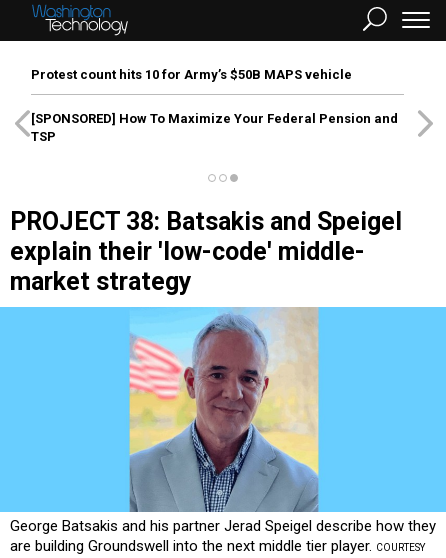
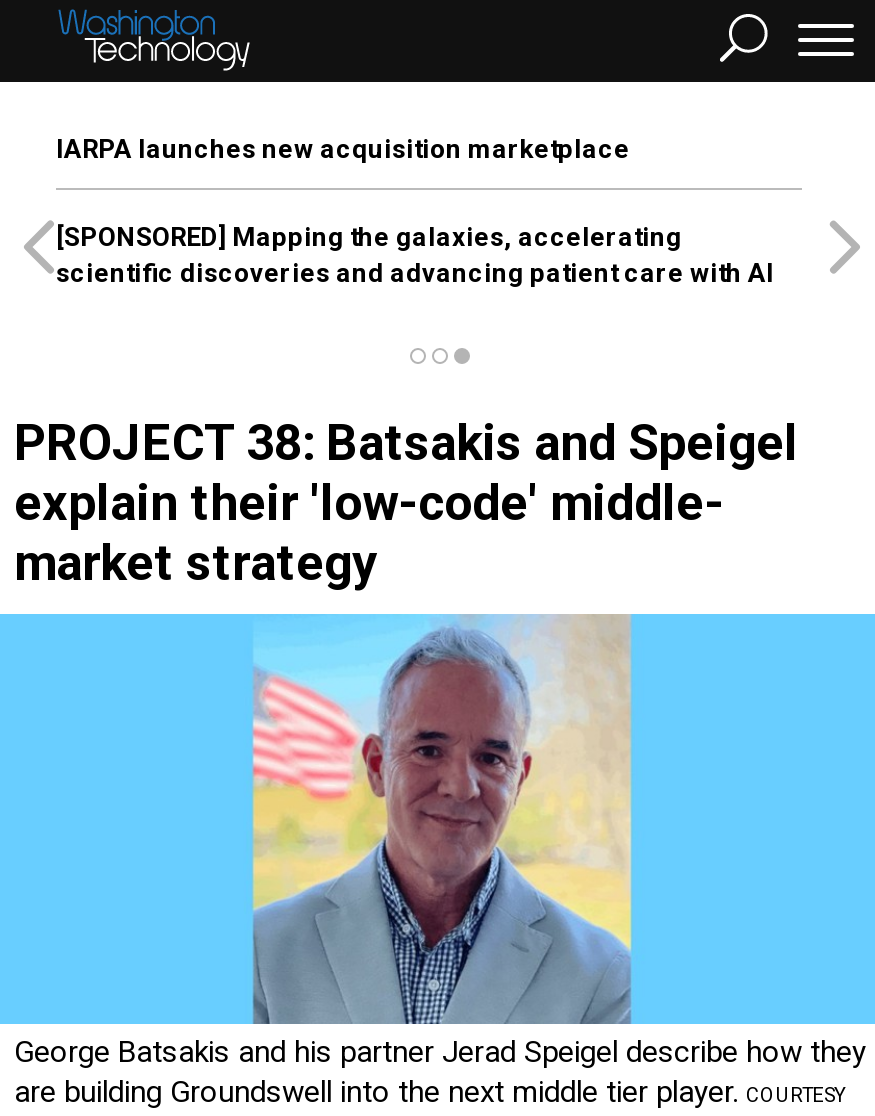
- Protest count hits 10 for Army’s $50B MAPS vehicle
+ IARPA launches new acquisition marketplace

- [SPONSORED] How To Maximize Your Federal Pension and
- TSP
+ [SPONSORED] Mapping the galaxies, accelerating
+ scientific discoveries and advancing patient care with AI
